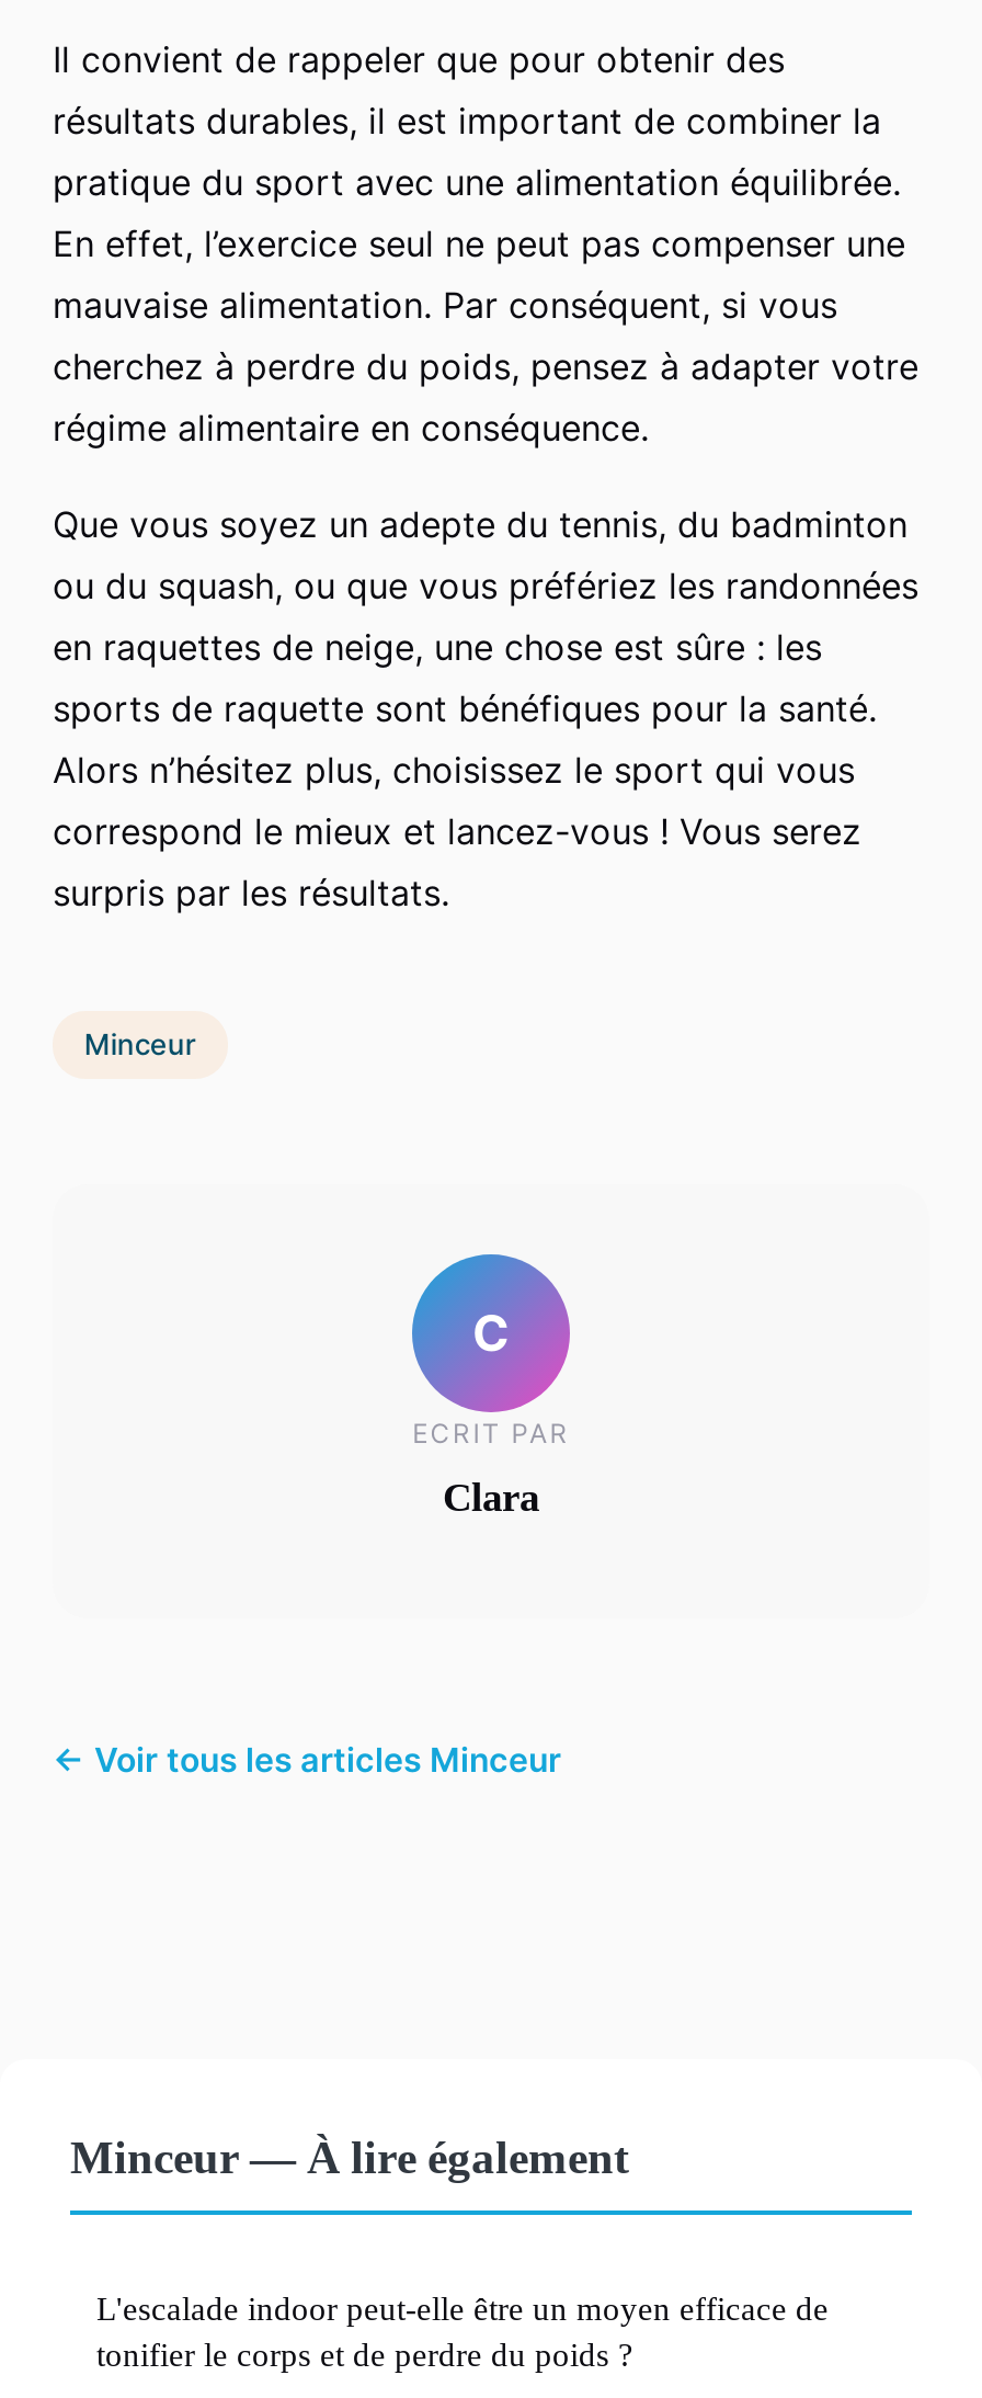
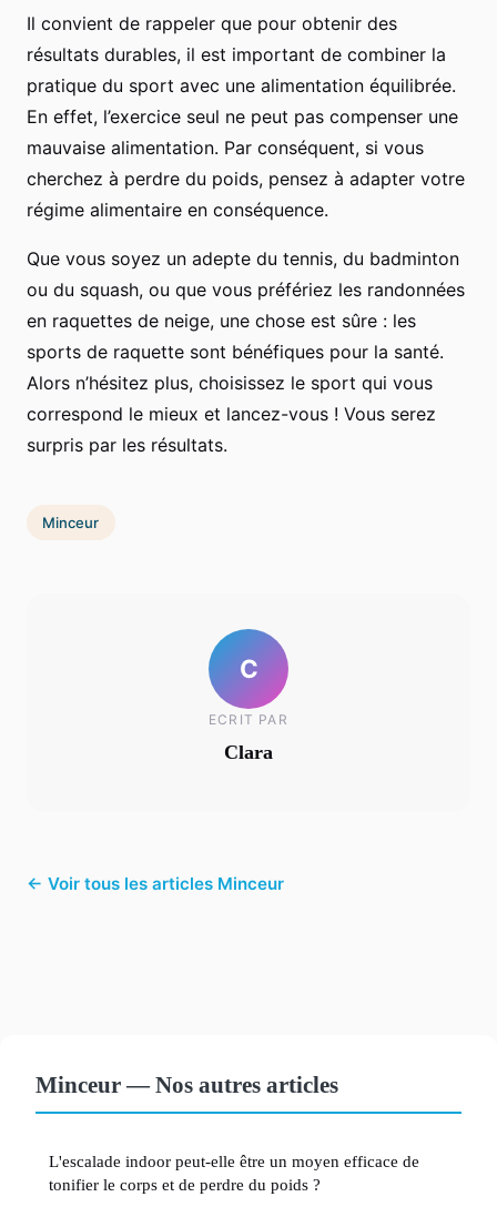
- Minceur — À lire également
+ Minceur — Nos autres articles
